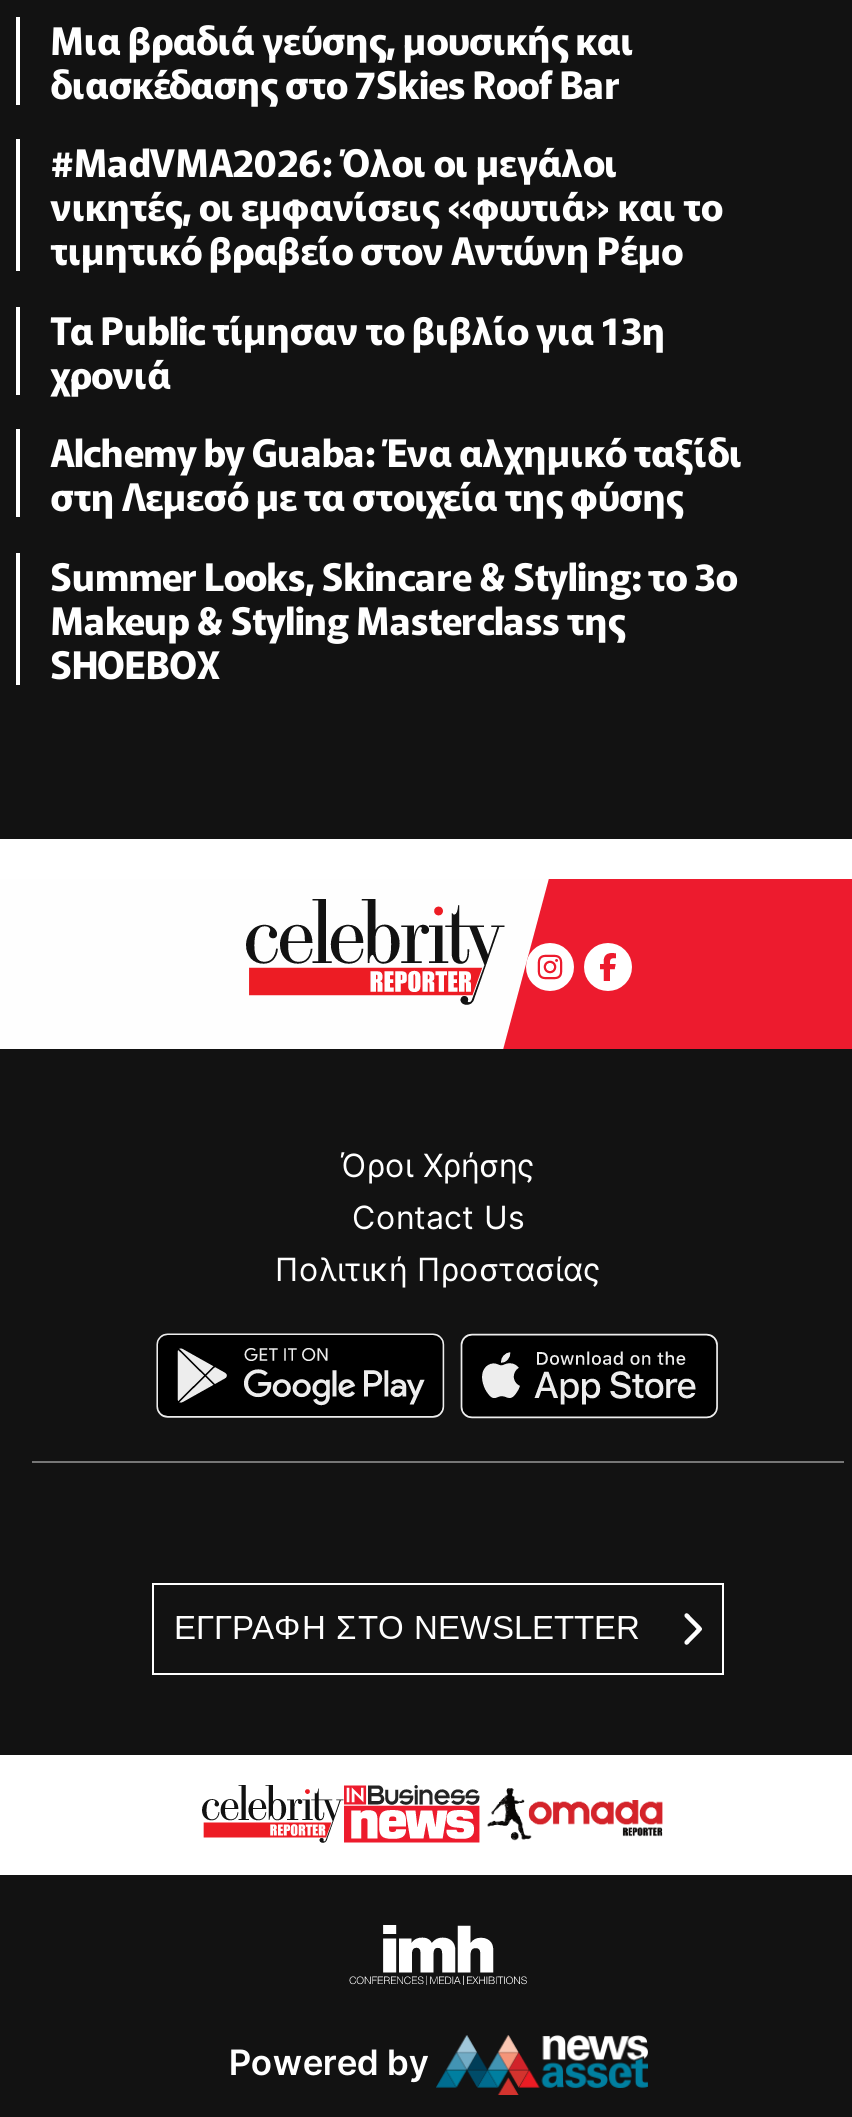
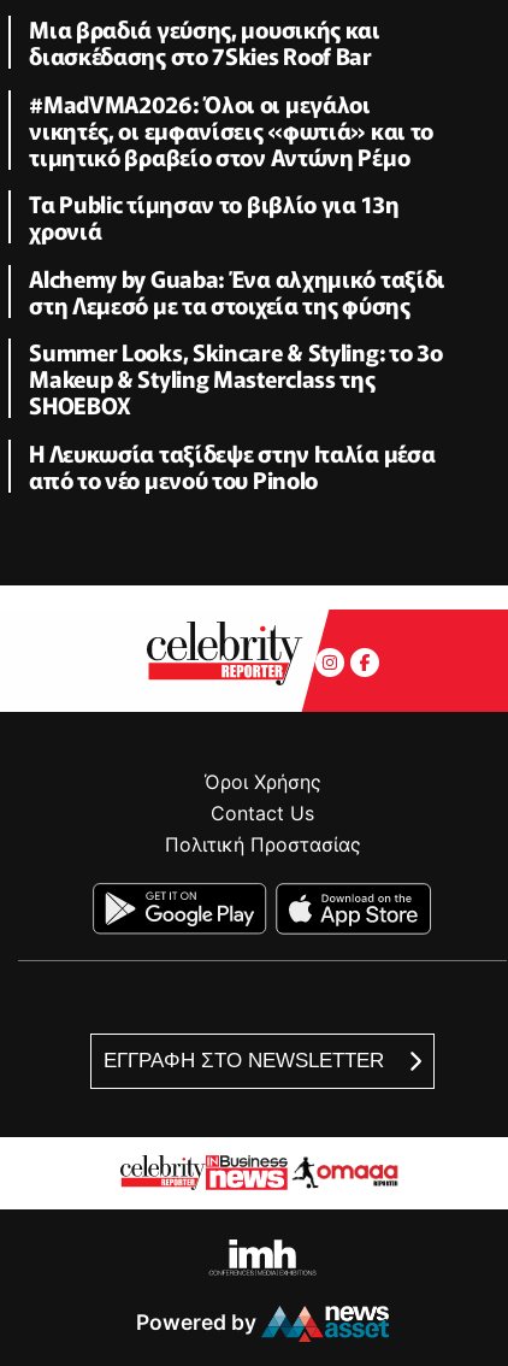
+ Η Λευκωσία ταξίδεψε στην Ιταλία μέσα
+ από το νέο μενού του Pinolo
